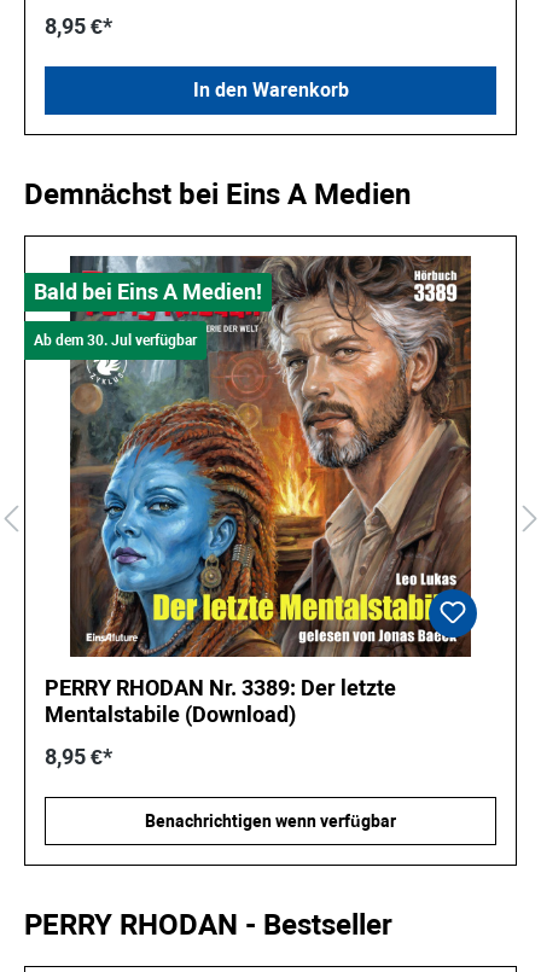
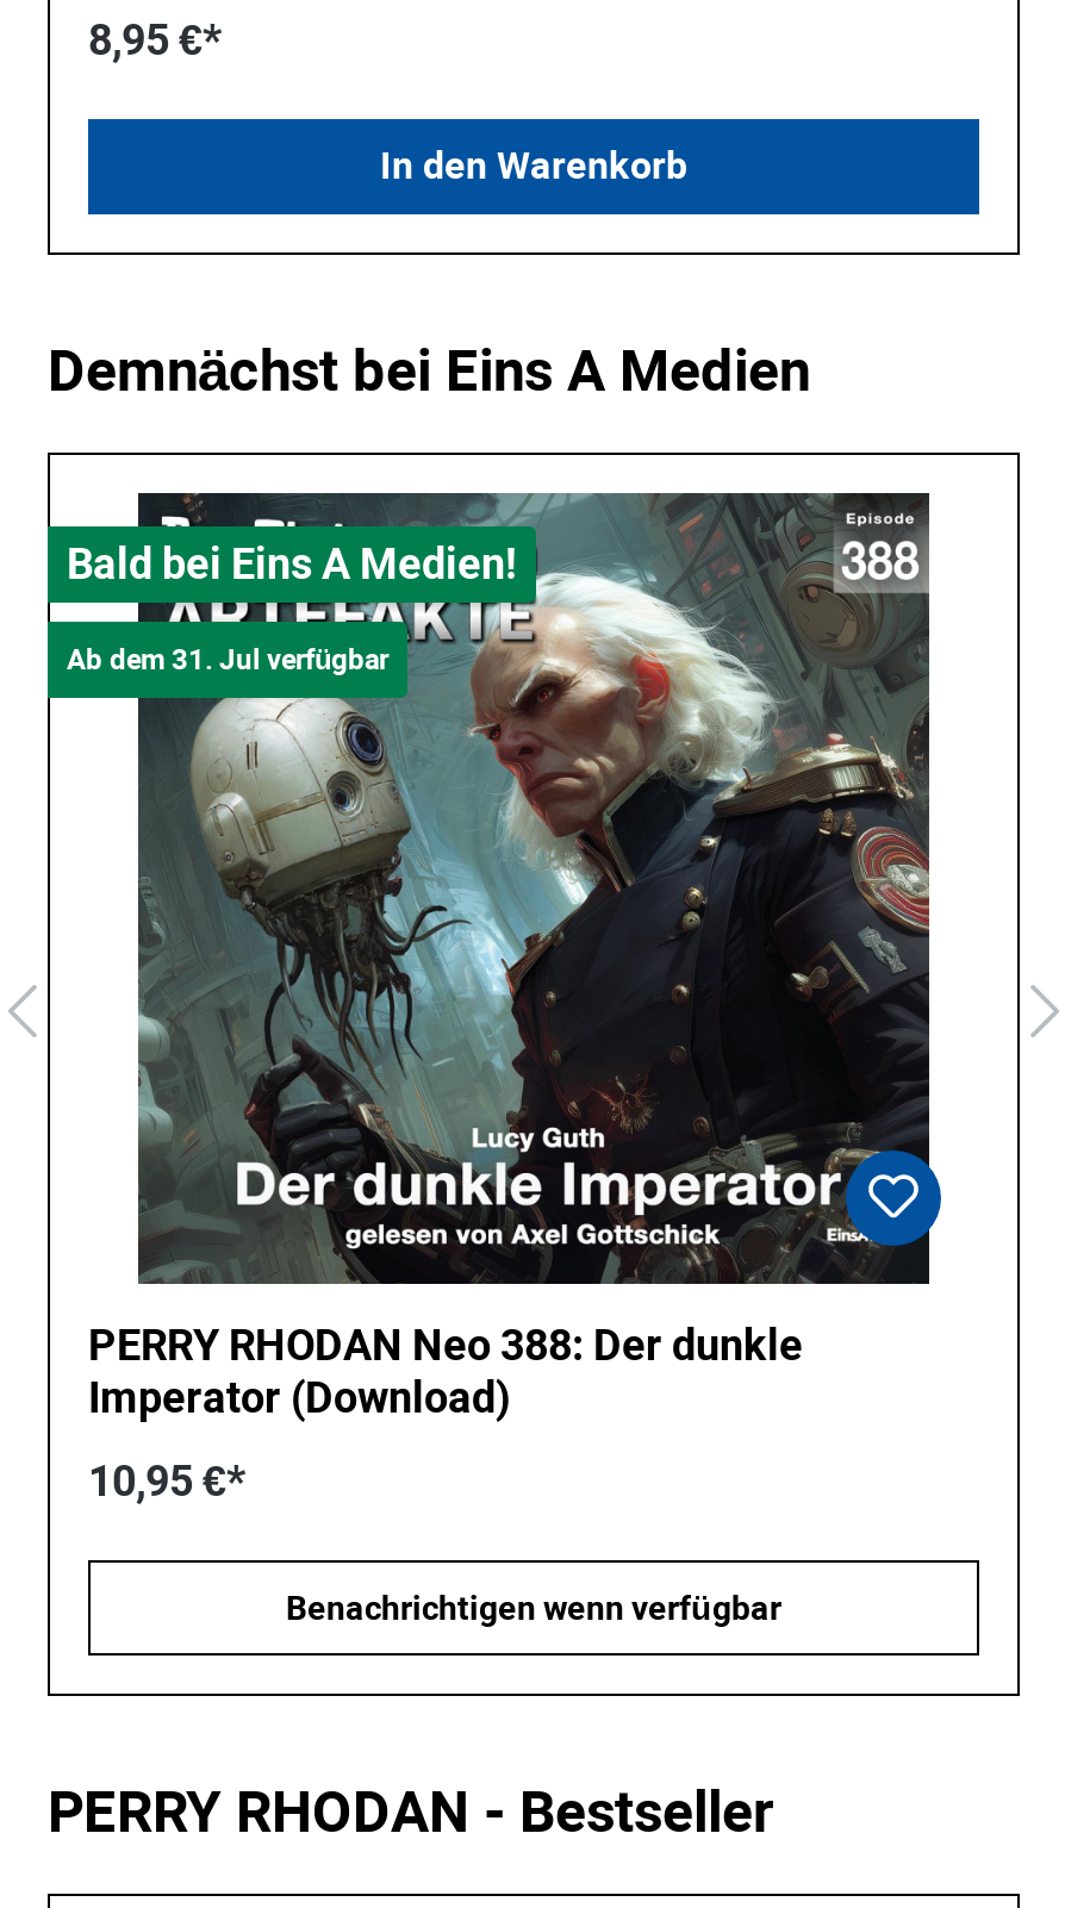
- [image]
- Ab dem 30. Jul verfügbar
+ [image]
+ Ab dem 31. Jul verfügbar

- PERRY RHODAN Nr. 3389: Der letzte
+ PERRY RHODAN Neo 388: Der dunkle

- Mentalstabile (Download)
+ Imperator (Download)

- 8,95 €*
+ 10,95 €*
